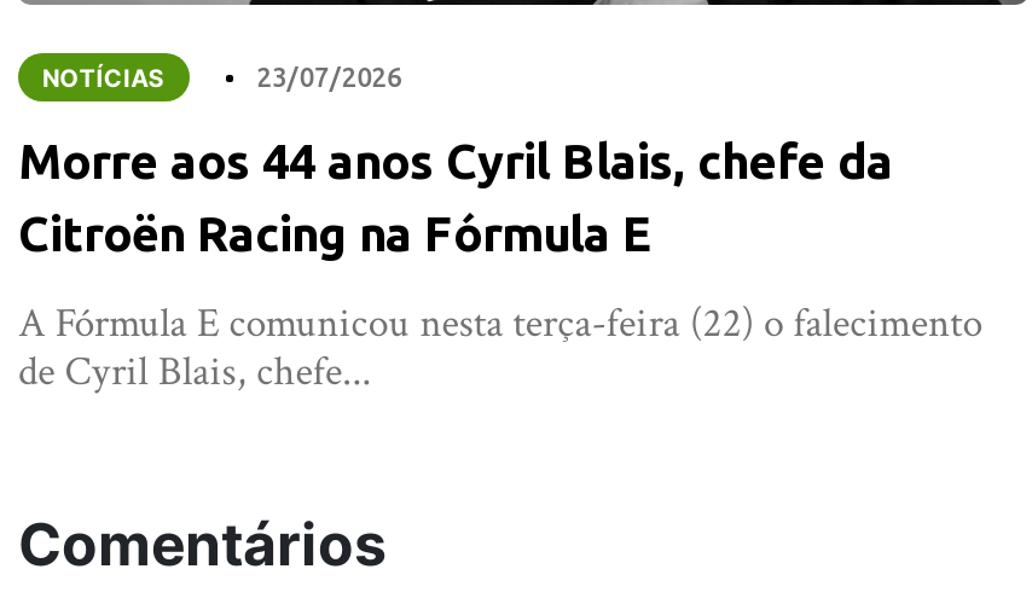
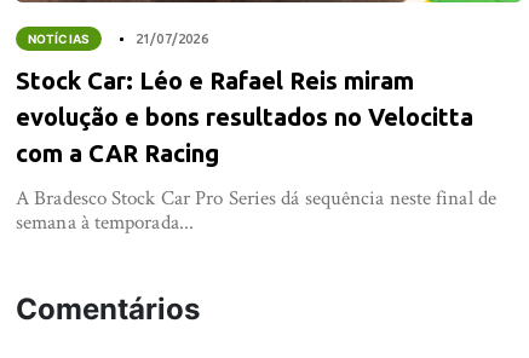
- 23/07/2026
+ 21/07/2026

- Morre aos 44 anos Cyril Blais, chefe da
- Citroën Racing na Fórmula E
+ Stock Car: Léo e Rafael Reis miram
+ evolução e bons resultados no Velocitta
+ com a CAR Racing

- A Fórmula E comunicou nesta terça-feira (22) o falecimento
- de Cyril Blais, chefe...
+ A Bradesco Stock Car Pro Series dá sequência neste final de
+ semana à temporada...
